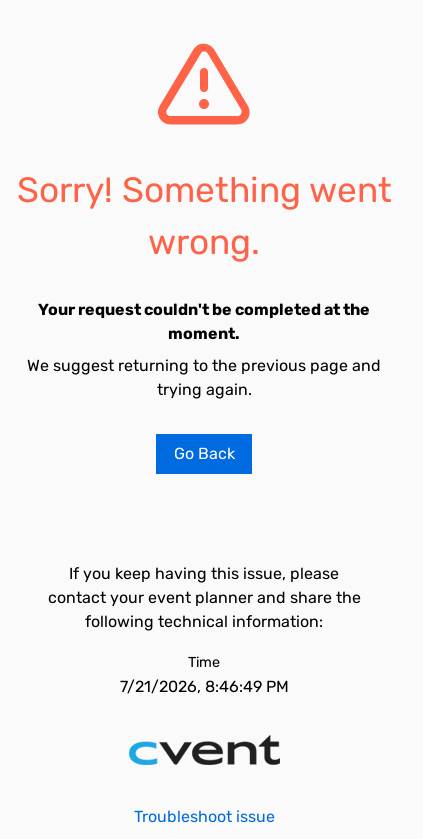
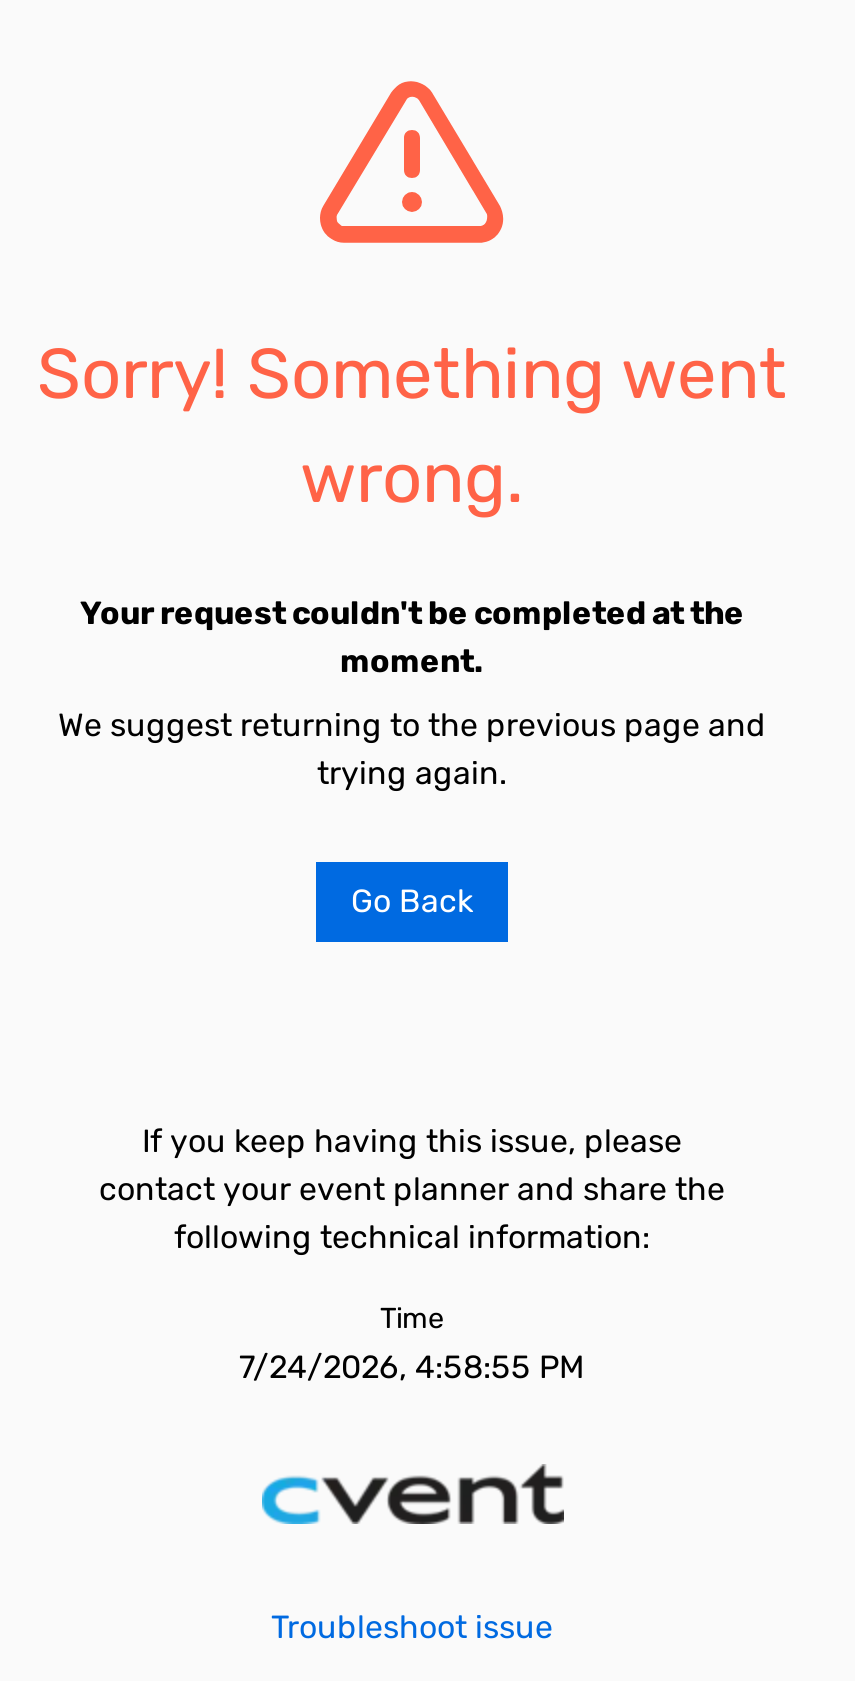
- 7/21/2026, 8:46:49 PM
+ 7/24/2026, 4:58:55 PM
